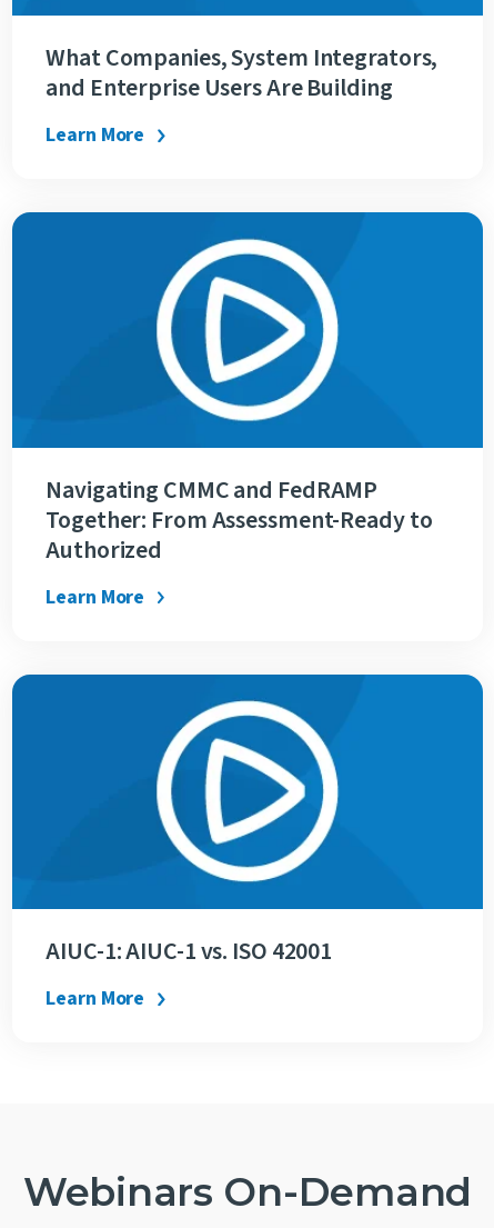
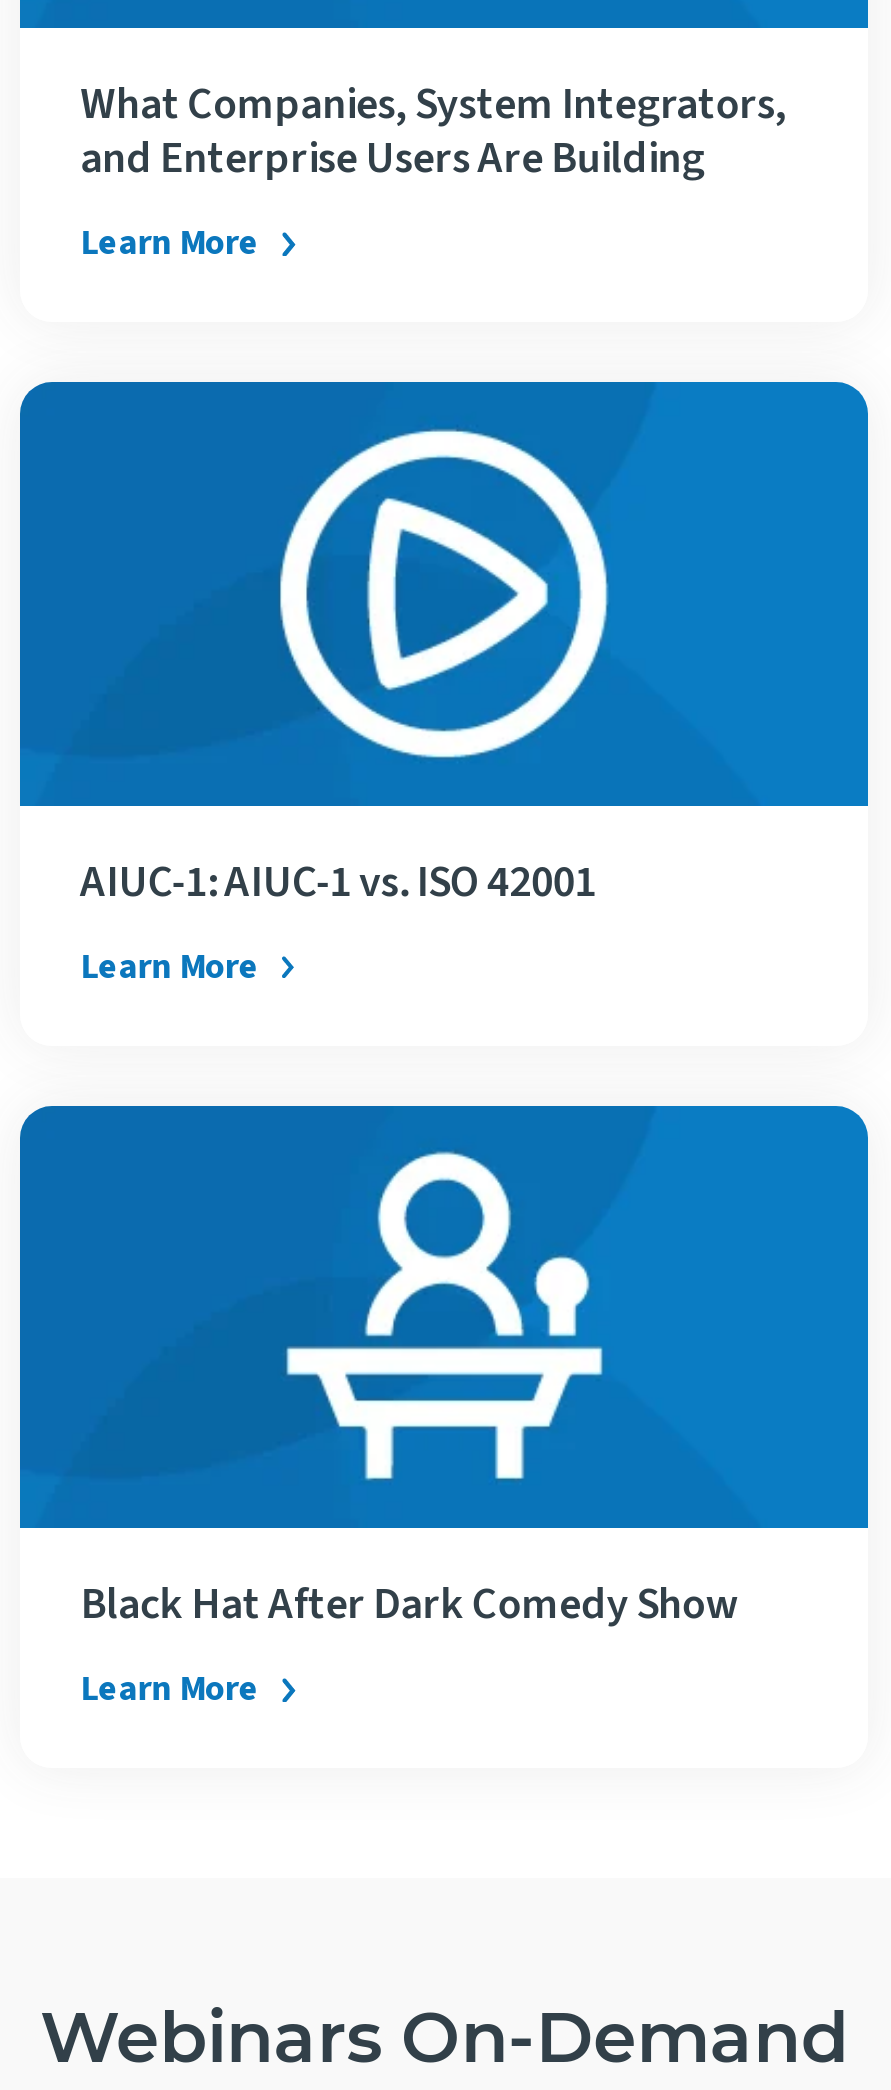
- Navigating CMMC and FedRAMP
- Together: From Assessment-Ready to
- Authorized

+ Black Hat After Dark Comedy Show

- [image]
+ [image]

moved up: AIUC-1: AIUC-1 vs. ISO 42001
